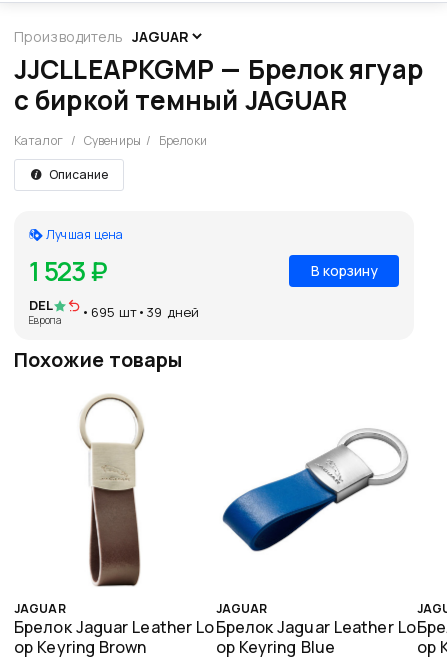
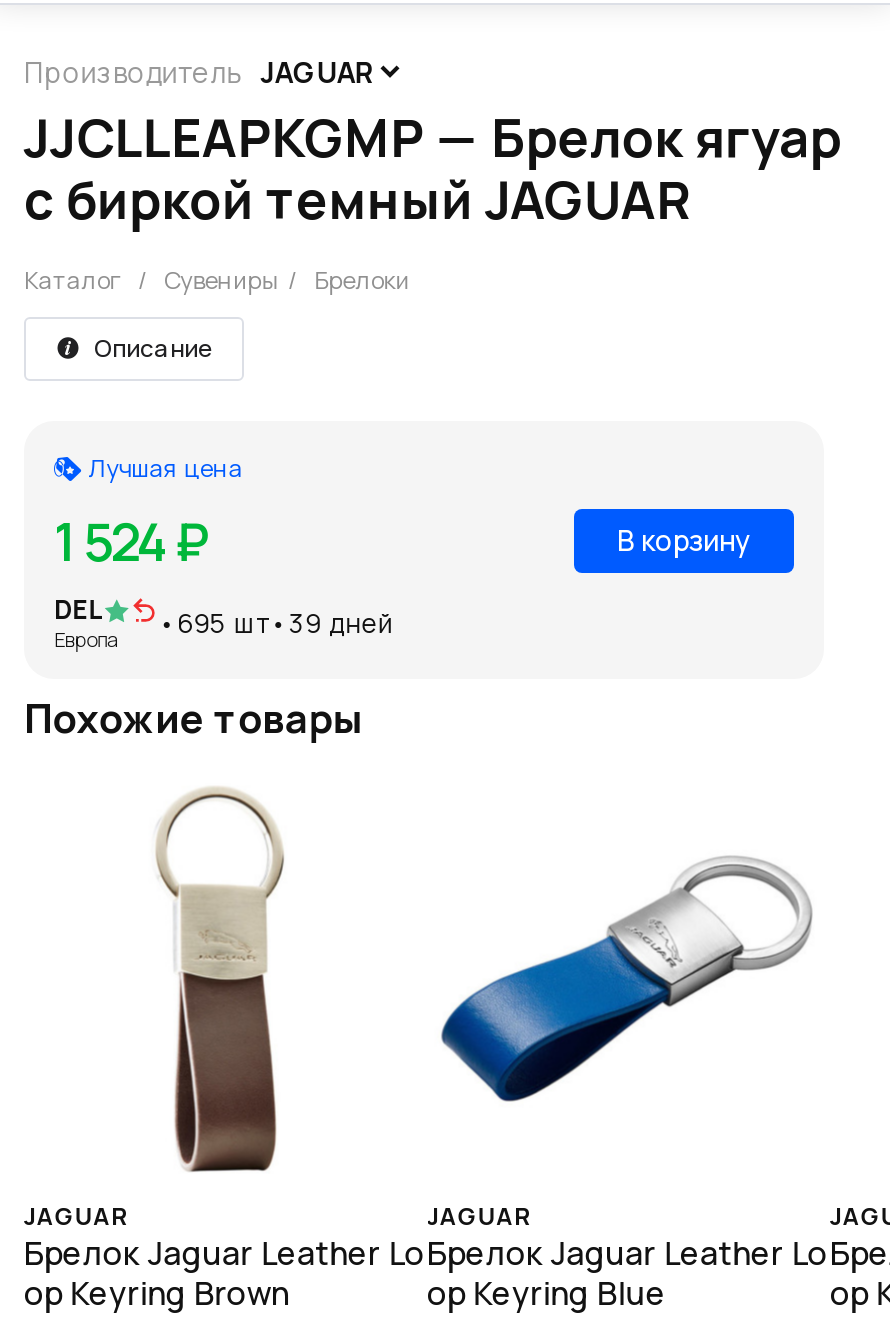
- 1 523 ₽
+ 1 524 ₽
